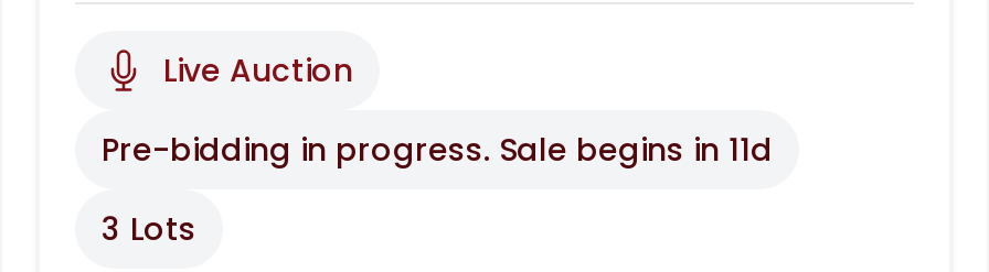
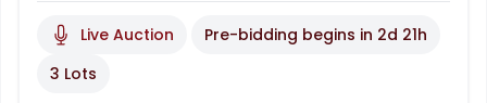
- Pre-bidding in progress. Sale begins in 11d
+ Pre-bidding begins in 2d 21h
